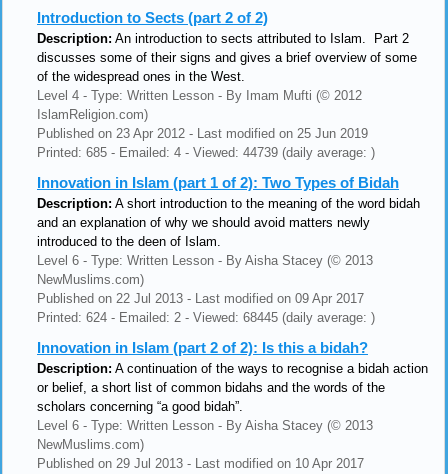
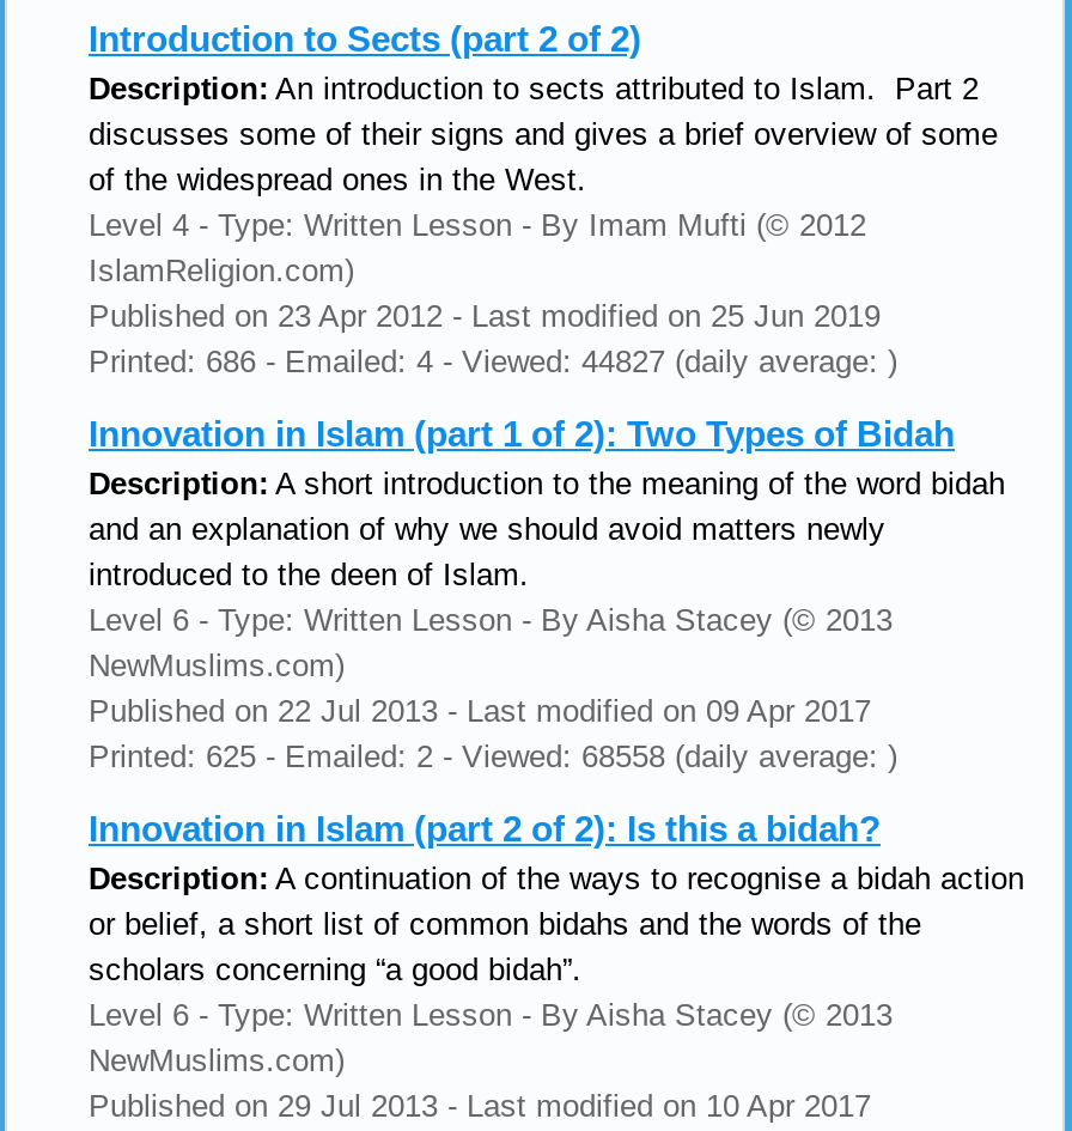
- Printed: 685 - Emailed: 4 - Viewed: 44739 (daily average: )
+ Printed: 686 - Emailed: 4 - Viewed: 44827 (daily average: )

- Printed: 624 - Emailed: 2 - Viewed: 68445 (daily average: )
+ Printed: 625 - Emailed: 2 - Viewed: 68558 (daily average: )
